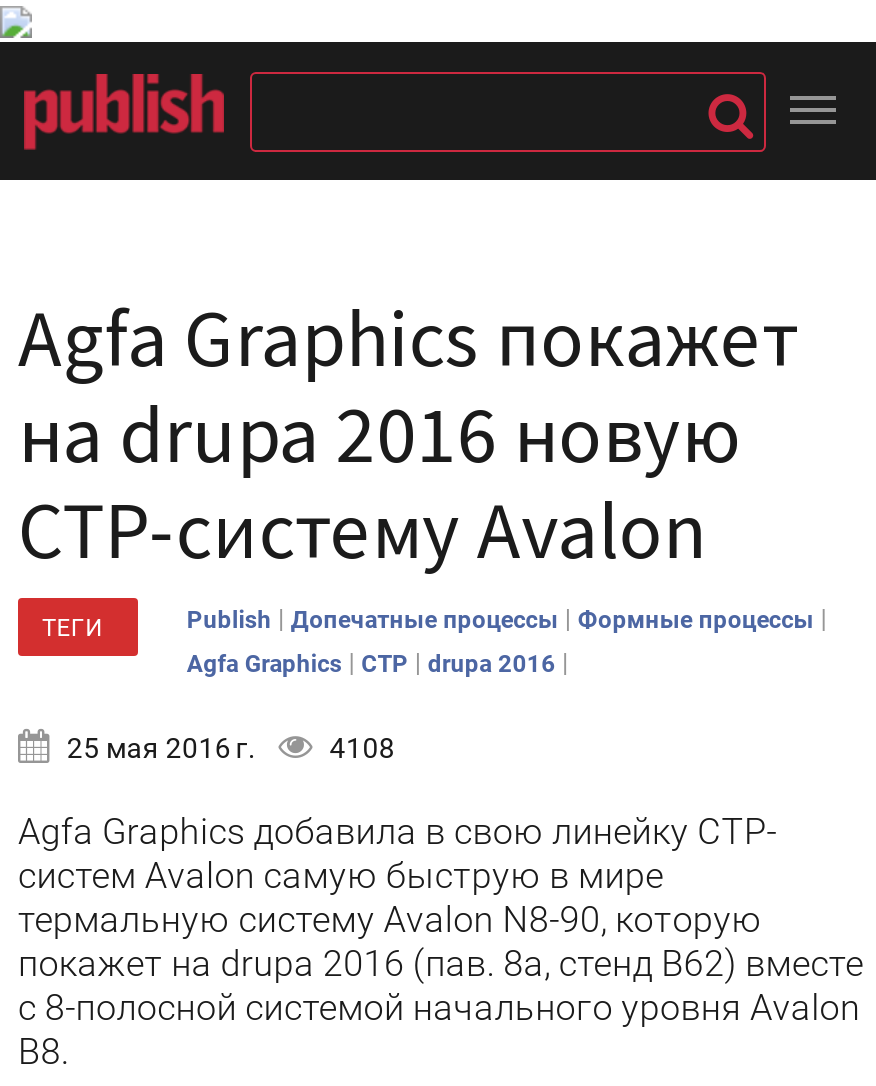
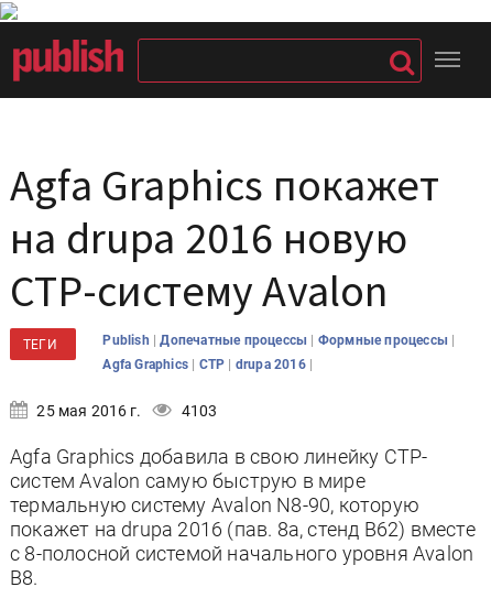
- 4108
+ 4103
